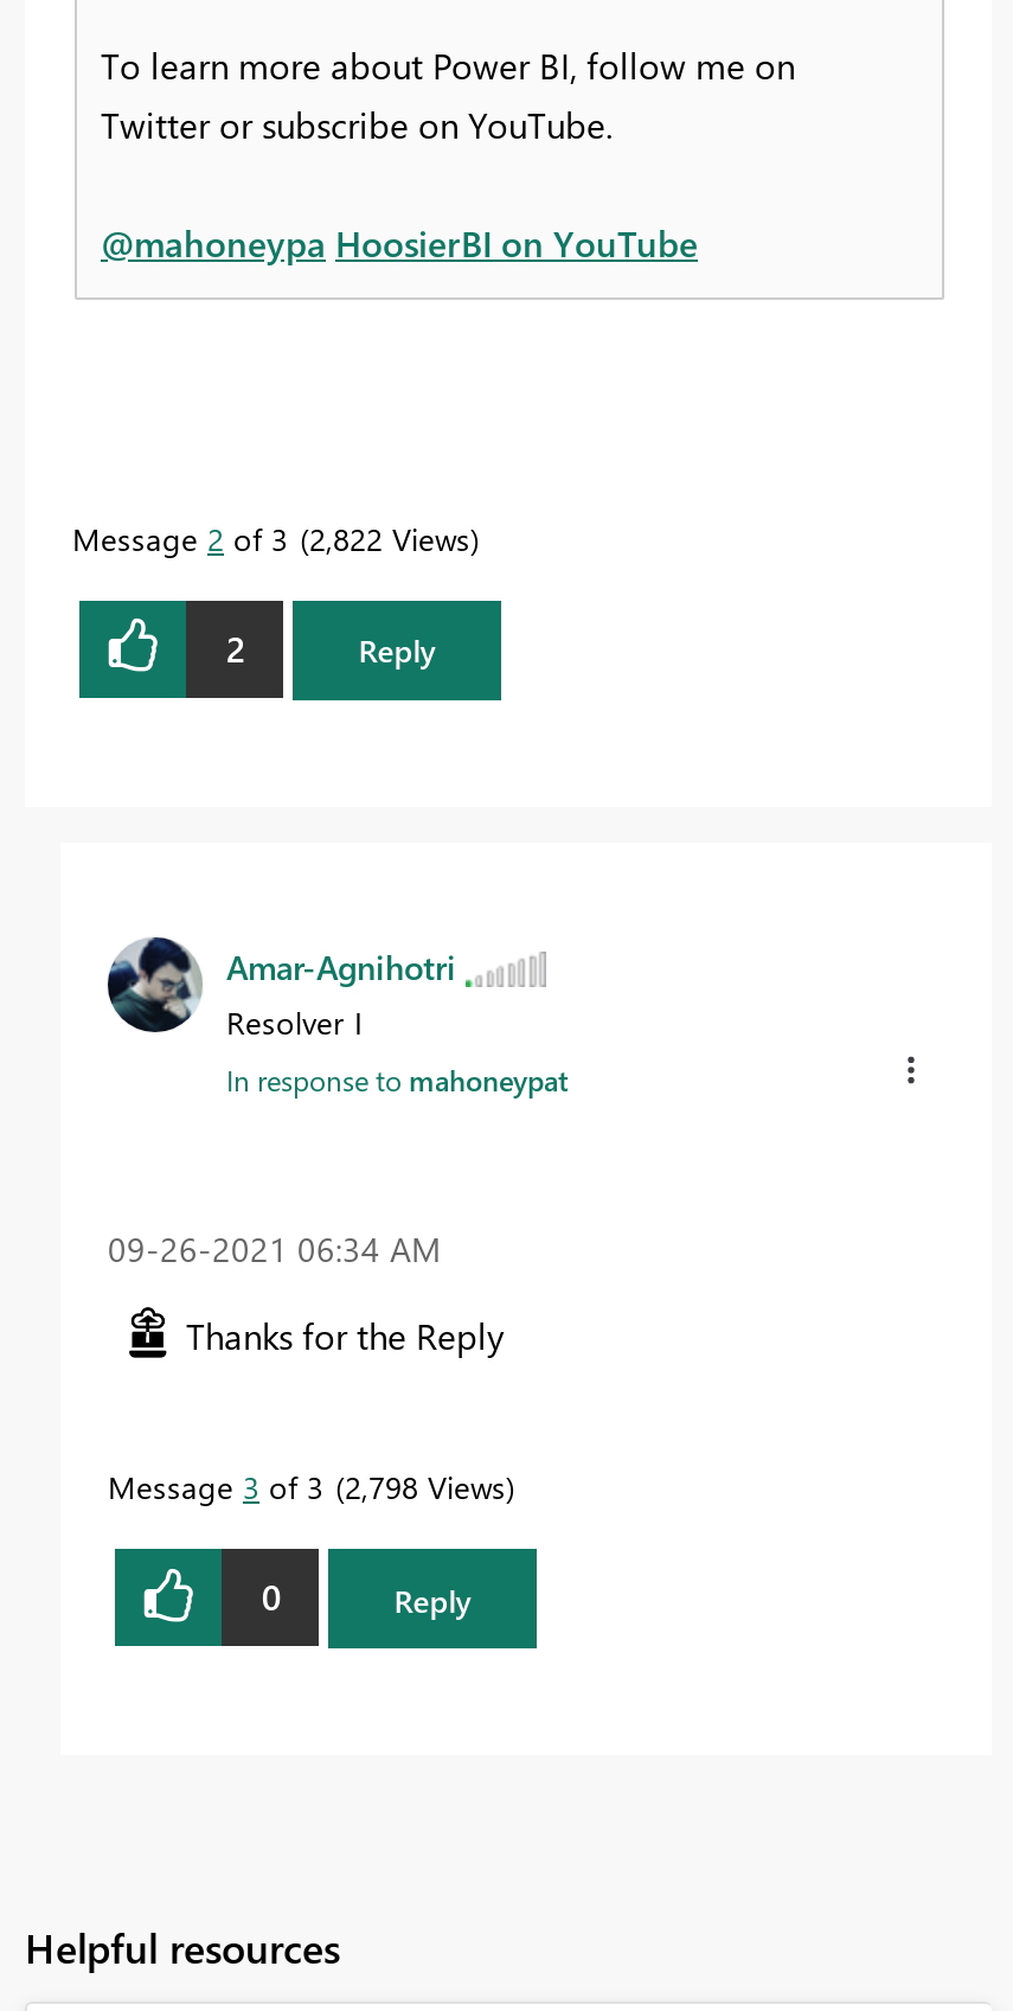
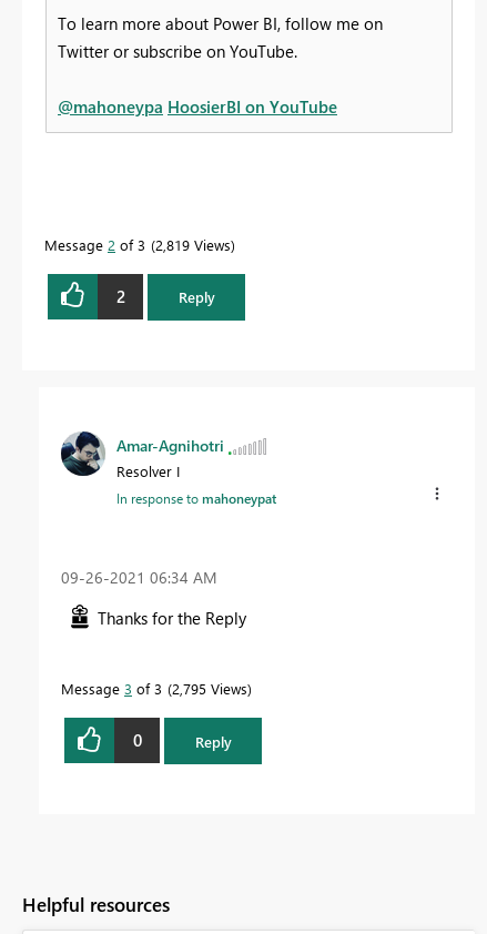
- Message 2 of 3 2,822 Views
+ Message 2 of 3 2,819 Views

- Message 3 of 3 2,798 Views
+ Message 3 of 3 2,795 Views
